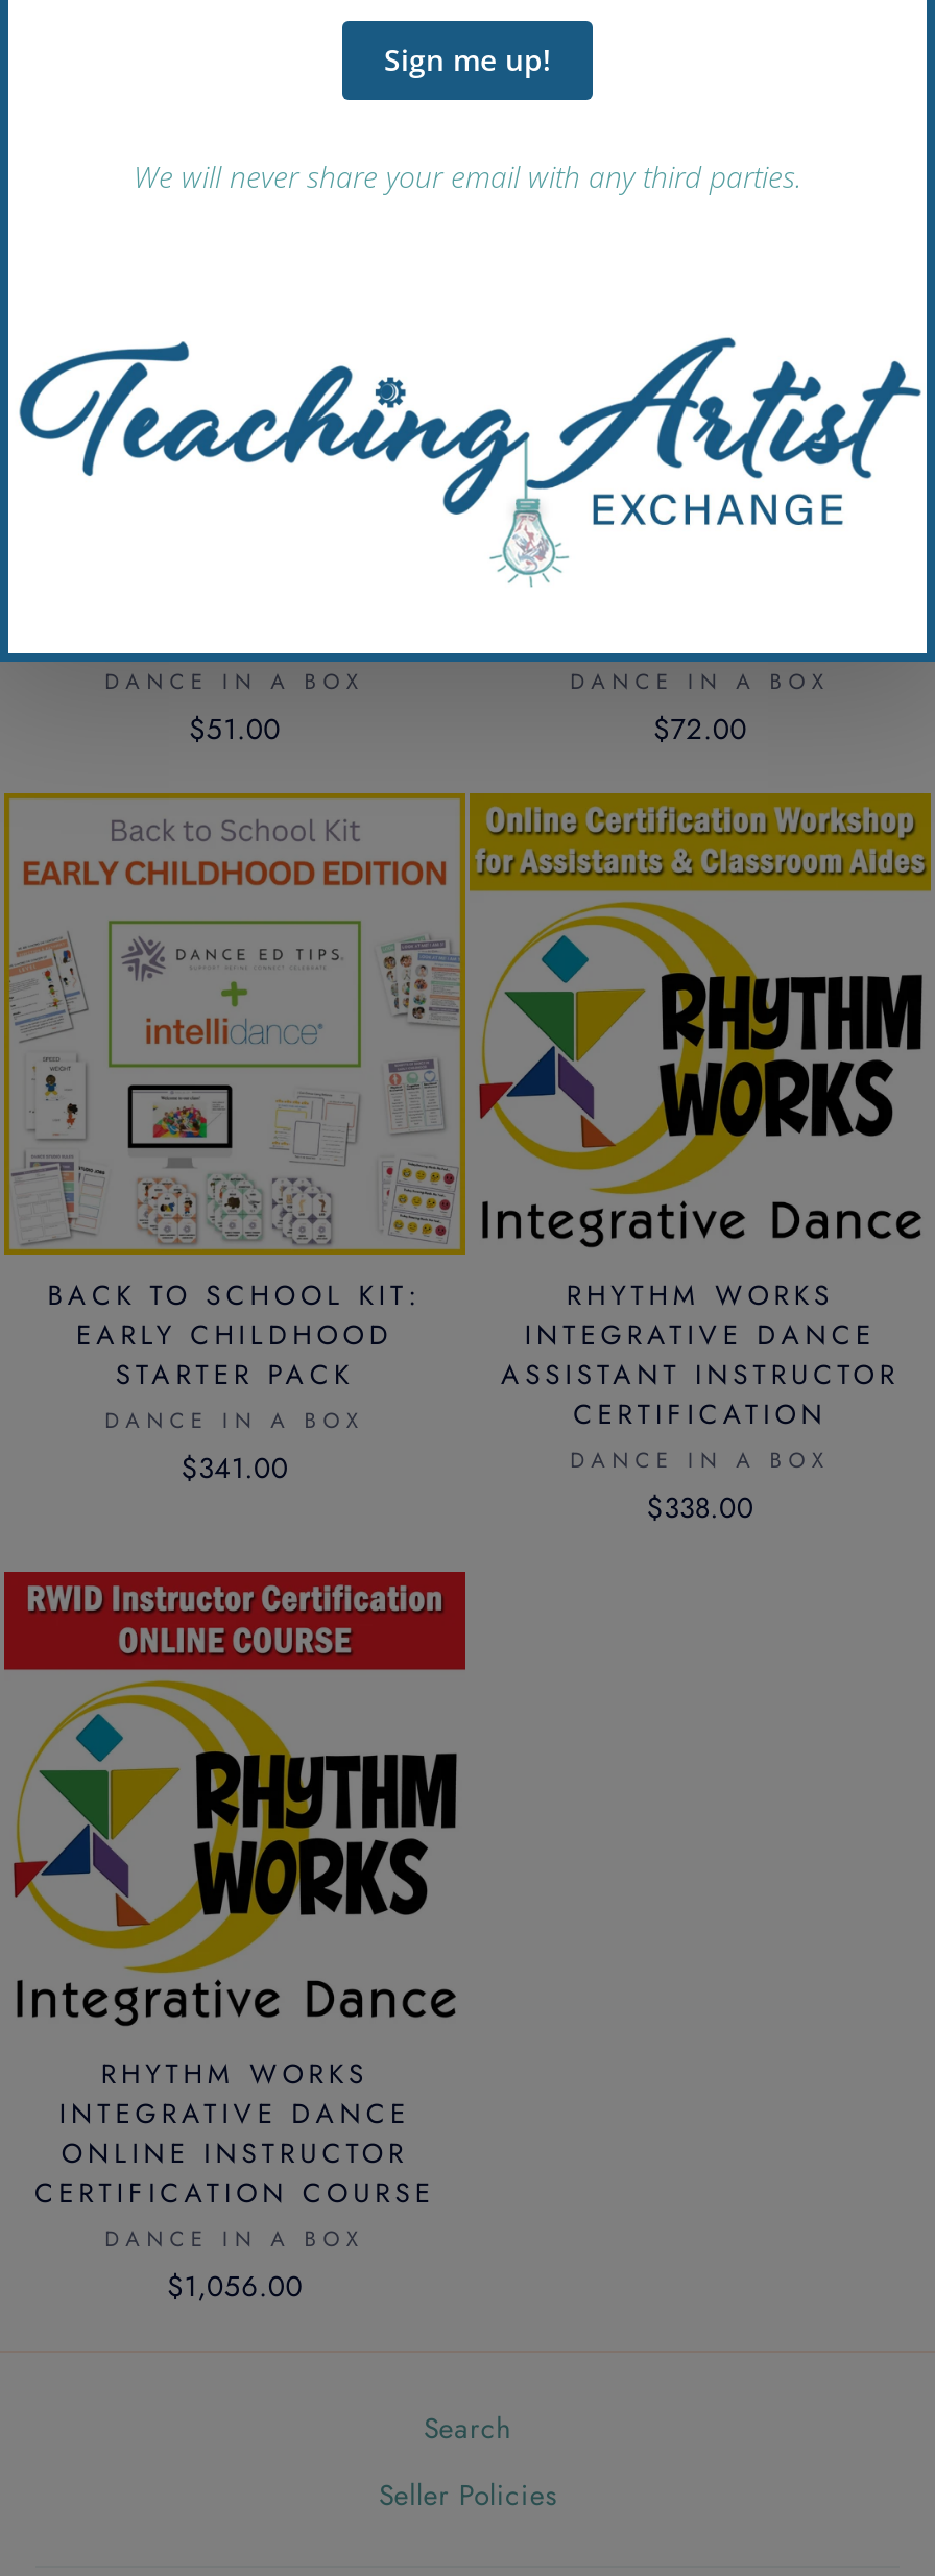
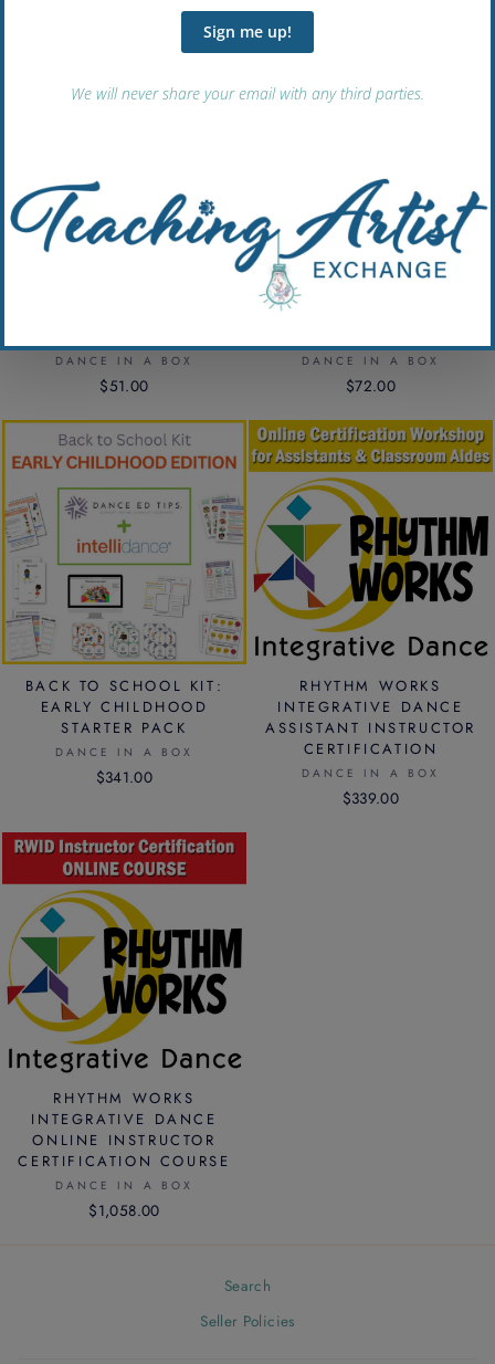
- $338.00
+ $339.00

- $1,056.00
+ $1,058.00
